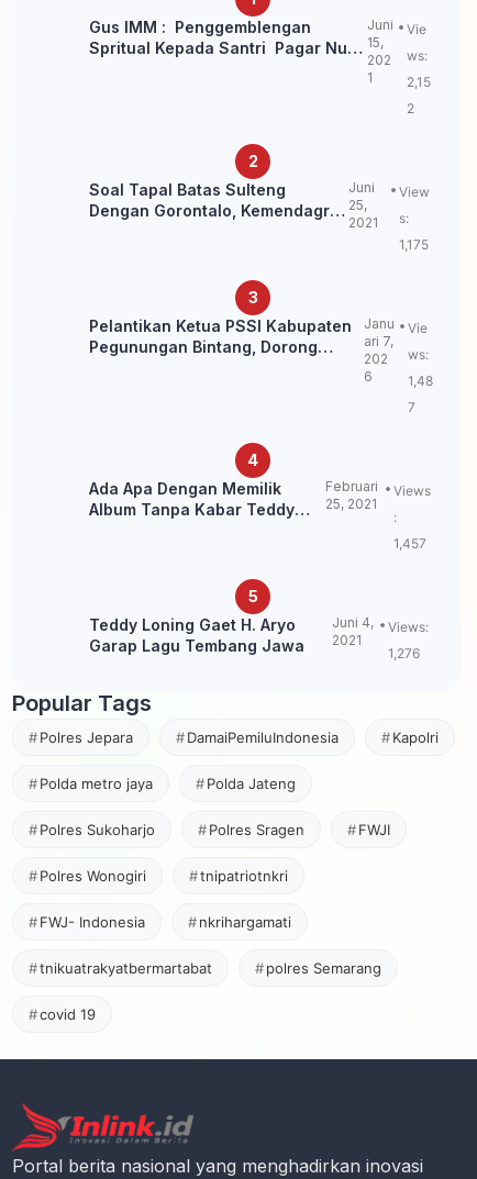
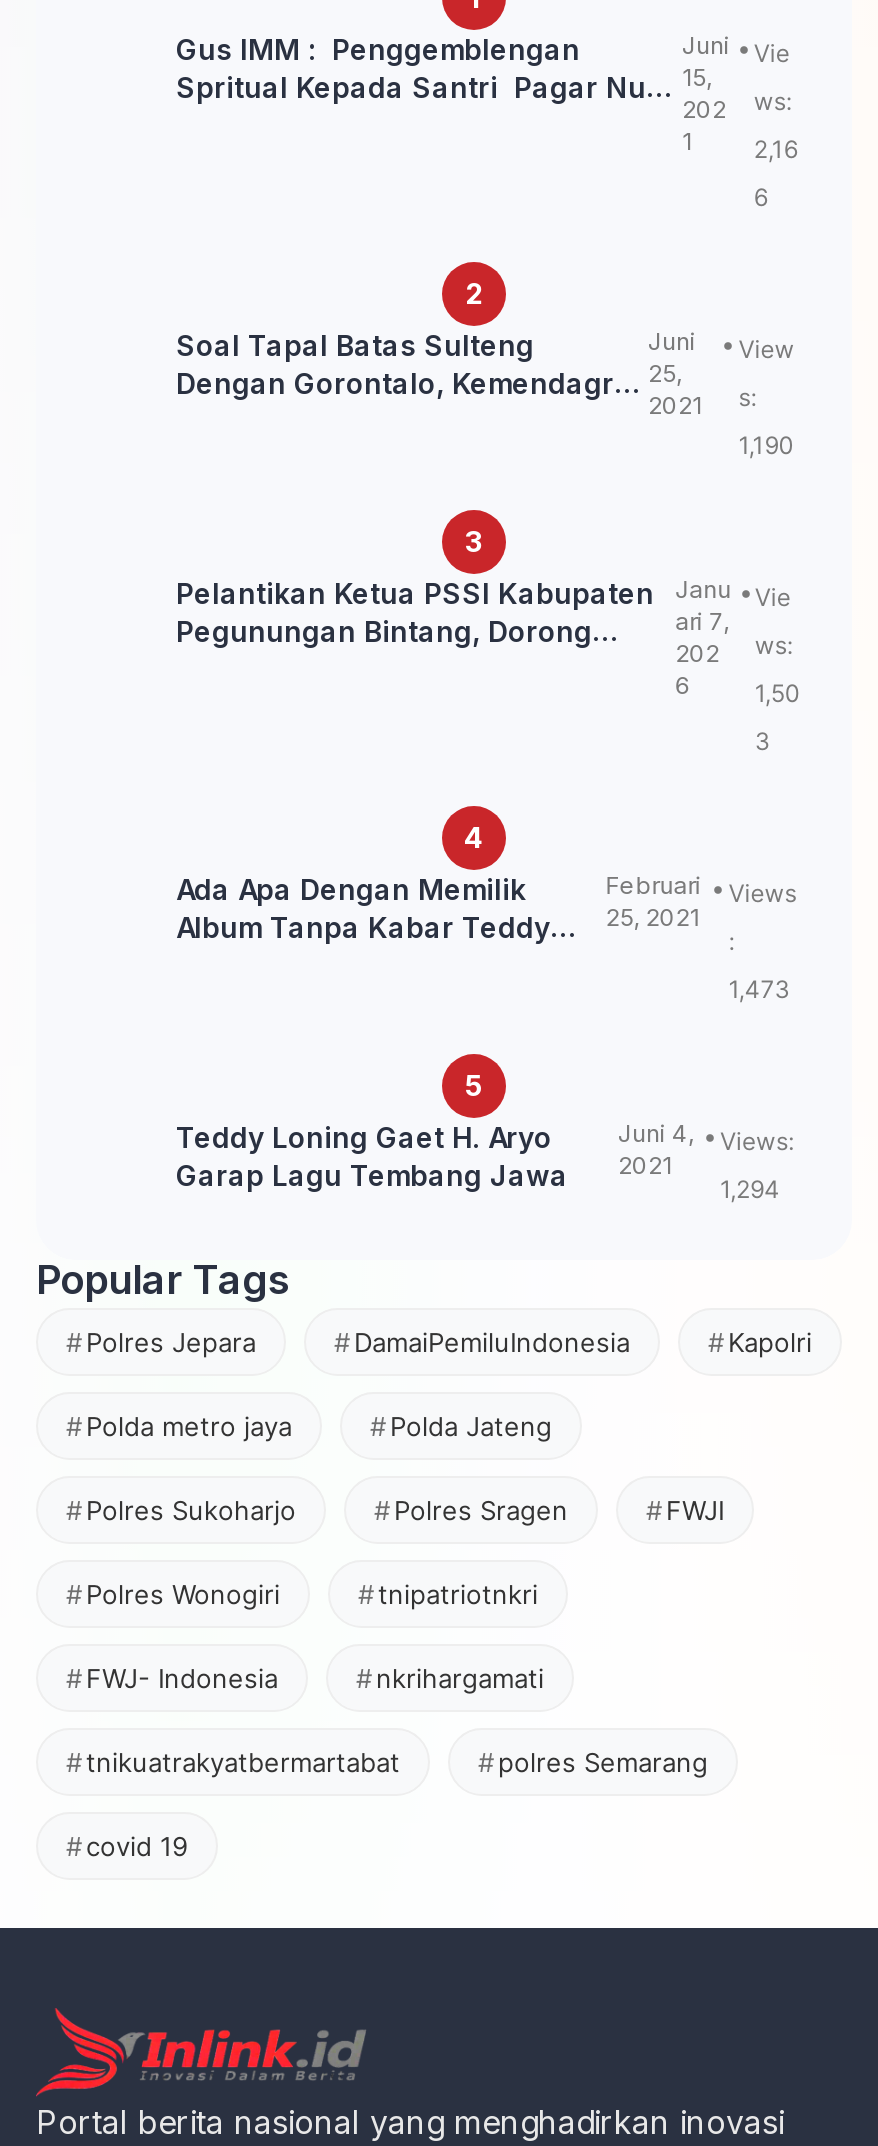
- 2,15
+ 2,16

- 2
+ 6

- 1,175
+ 1,190

- 1,48
+ 1,50

- 7
+ 3

- 1,457
+ 1,473

- 1,276
+ 1,294
